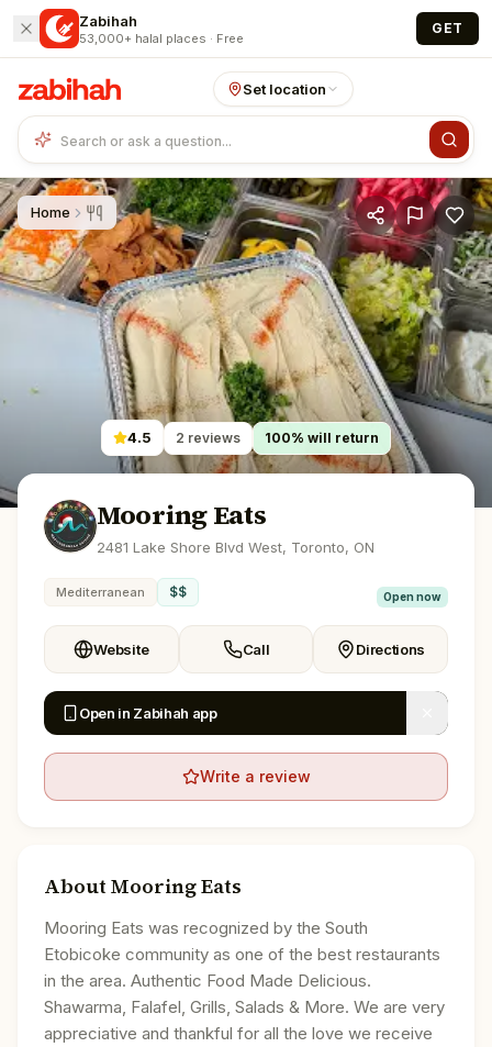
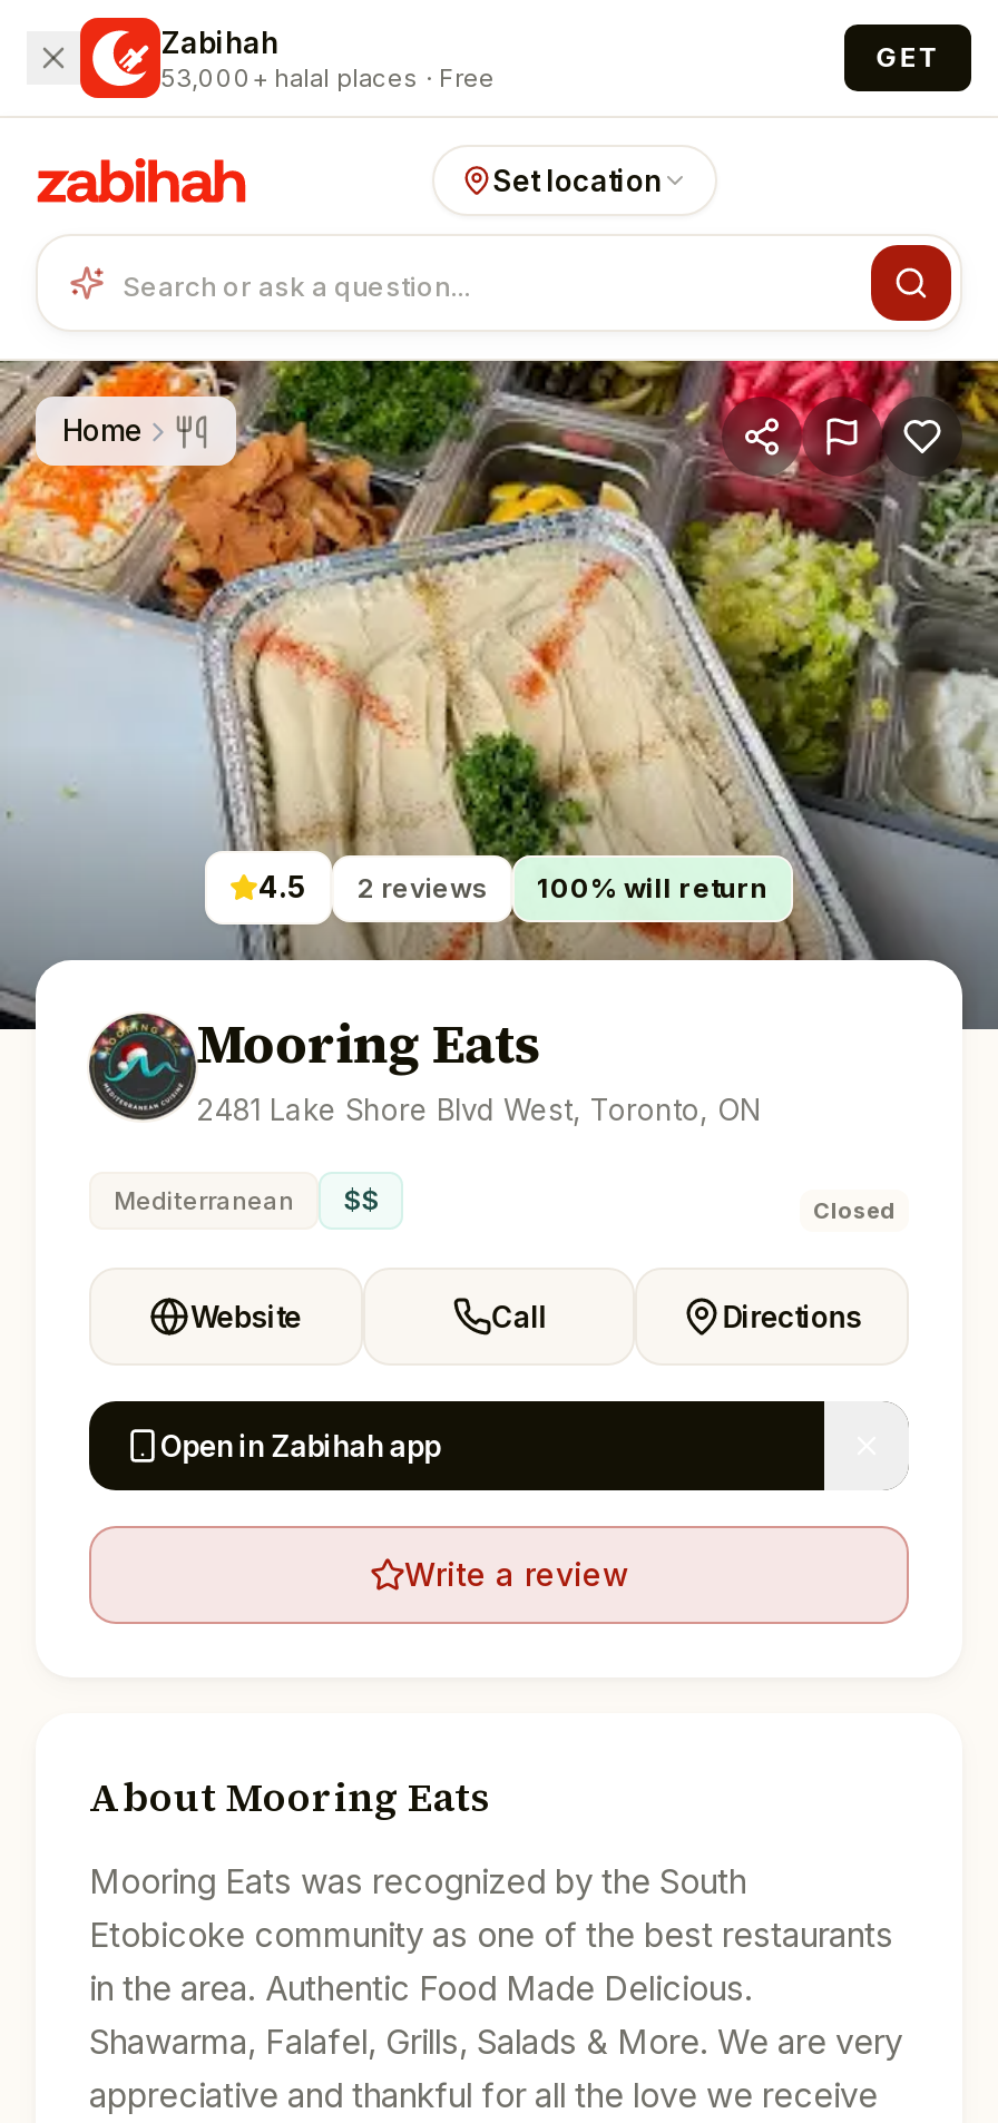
- Open now
+ Closed
